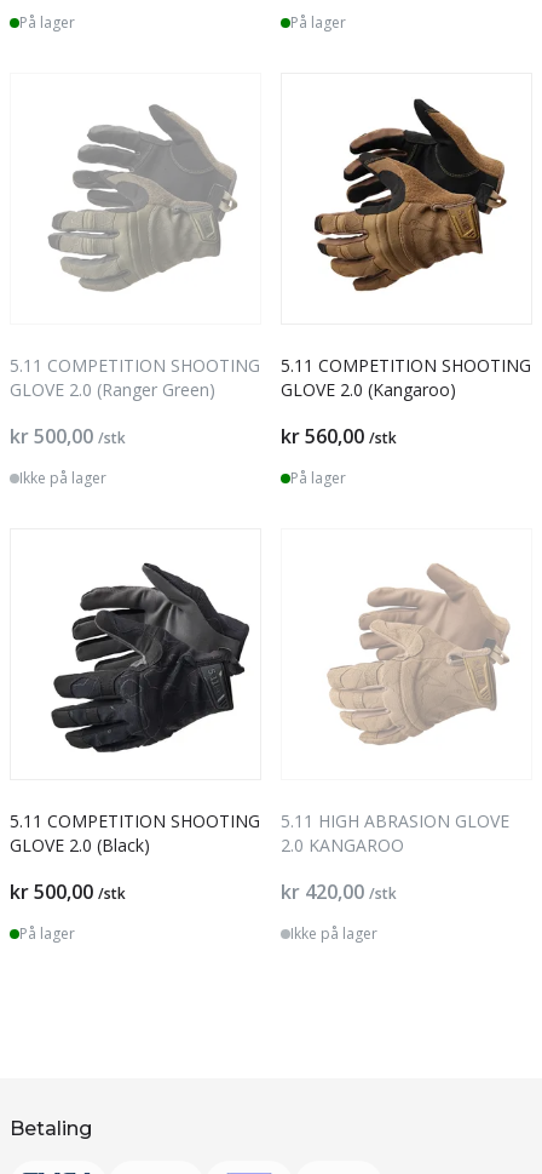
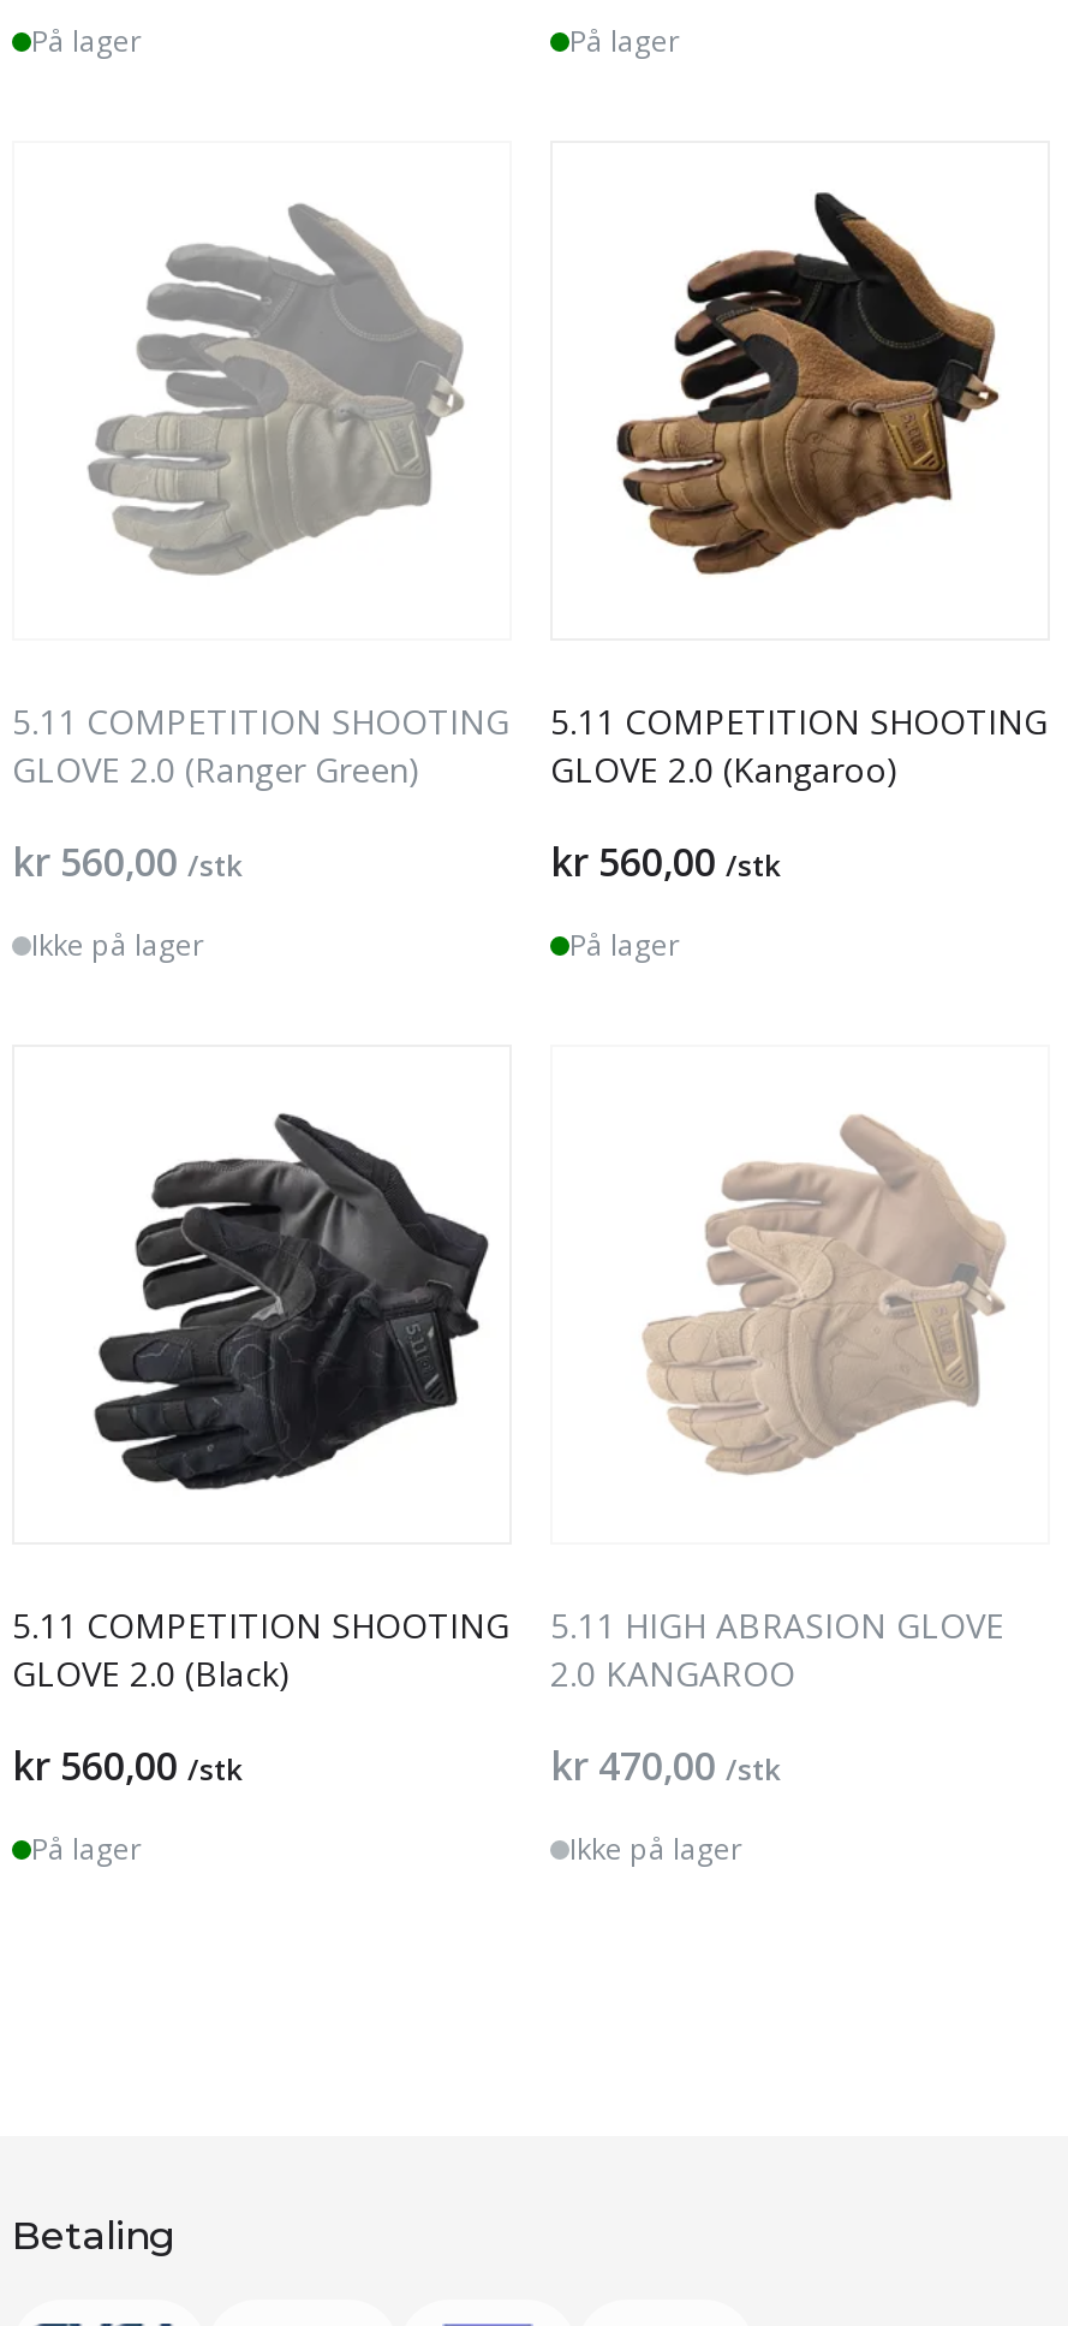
- kr 500,00 /stk
+ kr 560,00 /stk

- kr 500,00 /stk
+ kr 560,00 /stk

- kr 420,00 /stk
+ kr 470,00 /stk
